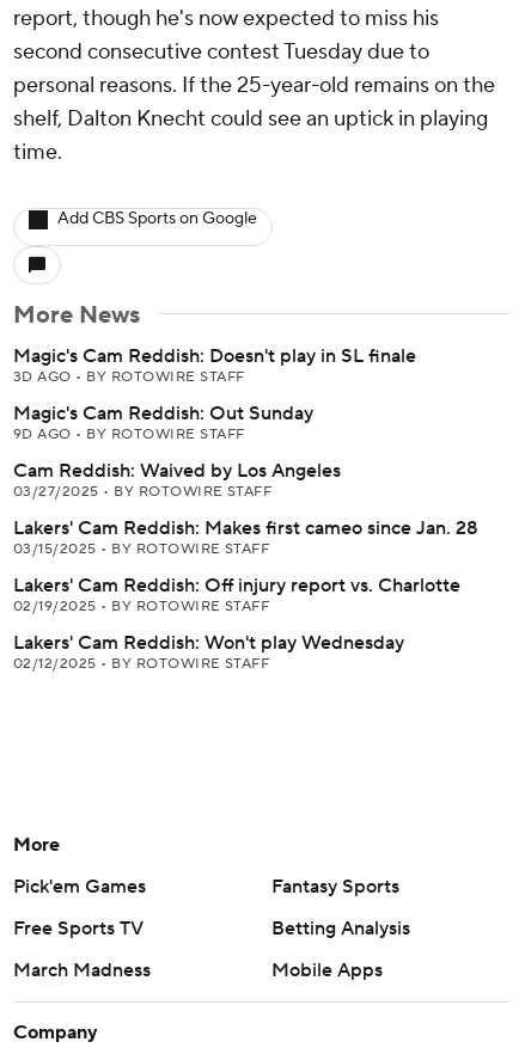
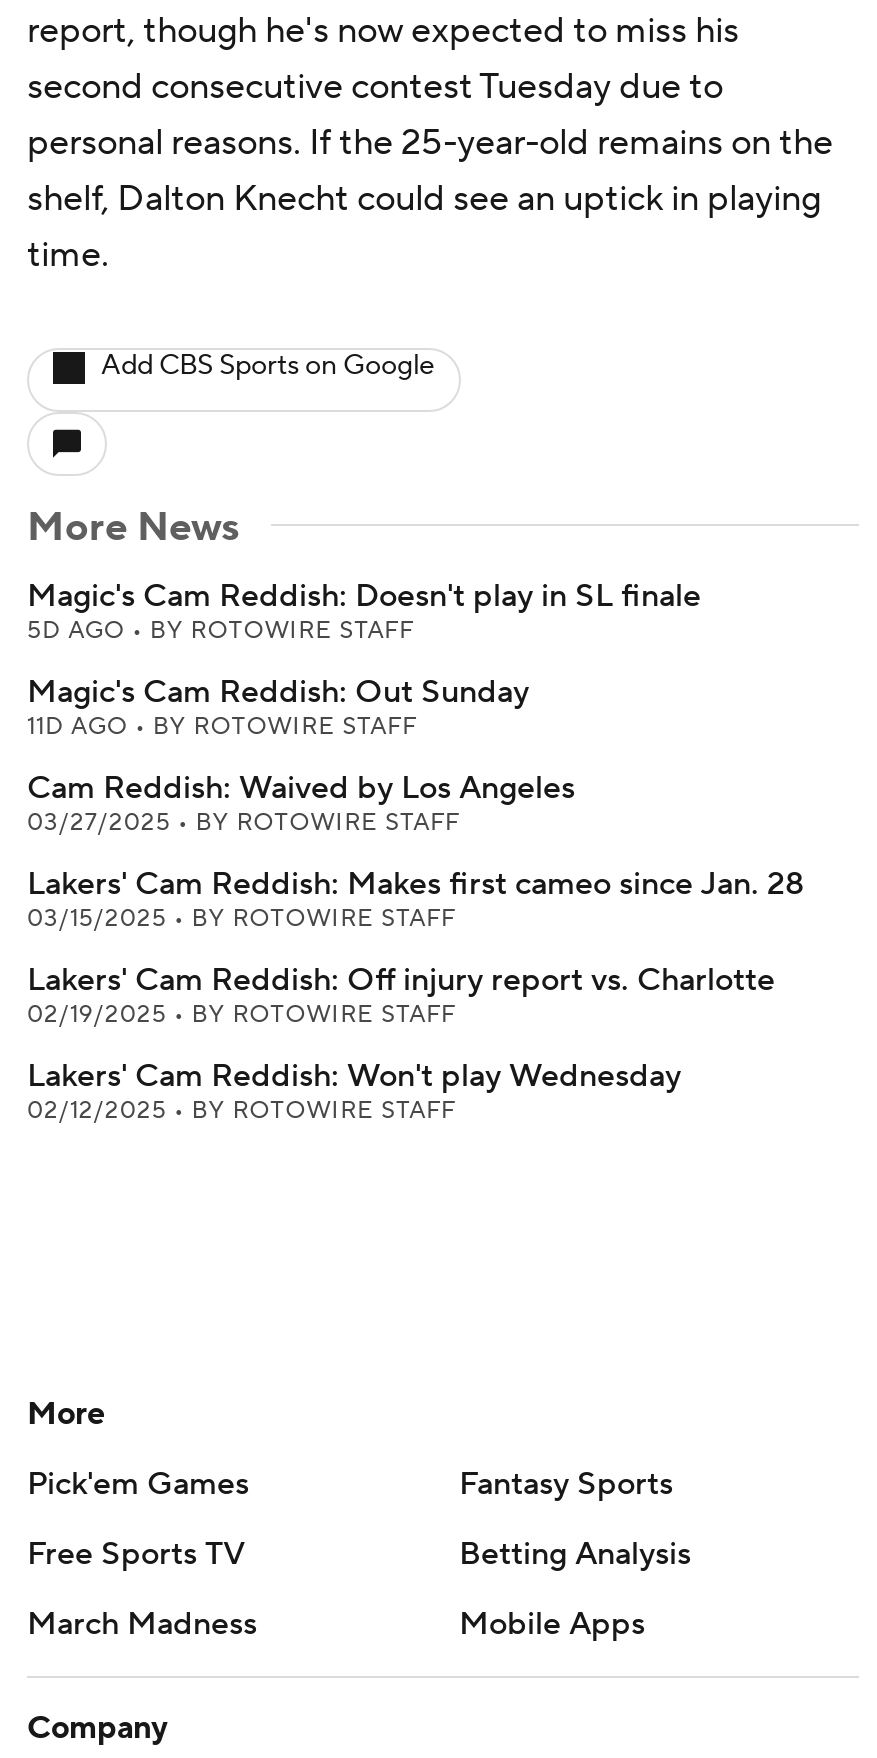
- 3D AGO • BY ROTOWIRE STAFF
+ 5D AGO • BY ROTOWIRE STAFF

- 9D AGO • BY ROTOWIRE STAFF
+ 11D AGO • BY ROTOWIRE STAFF
